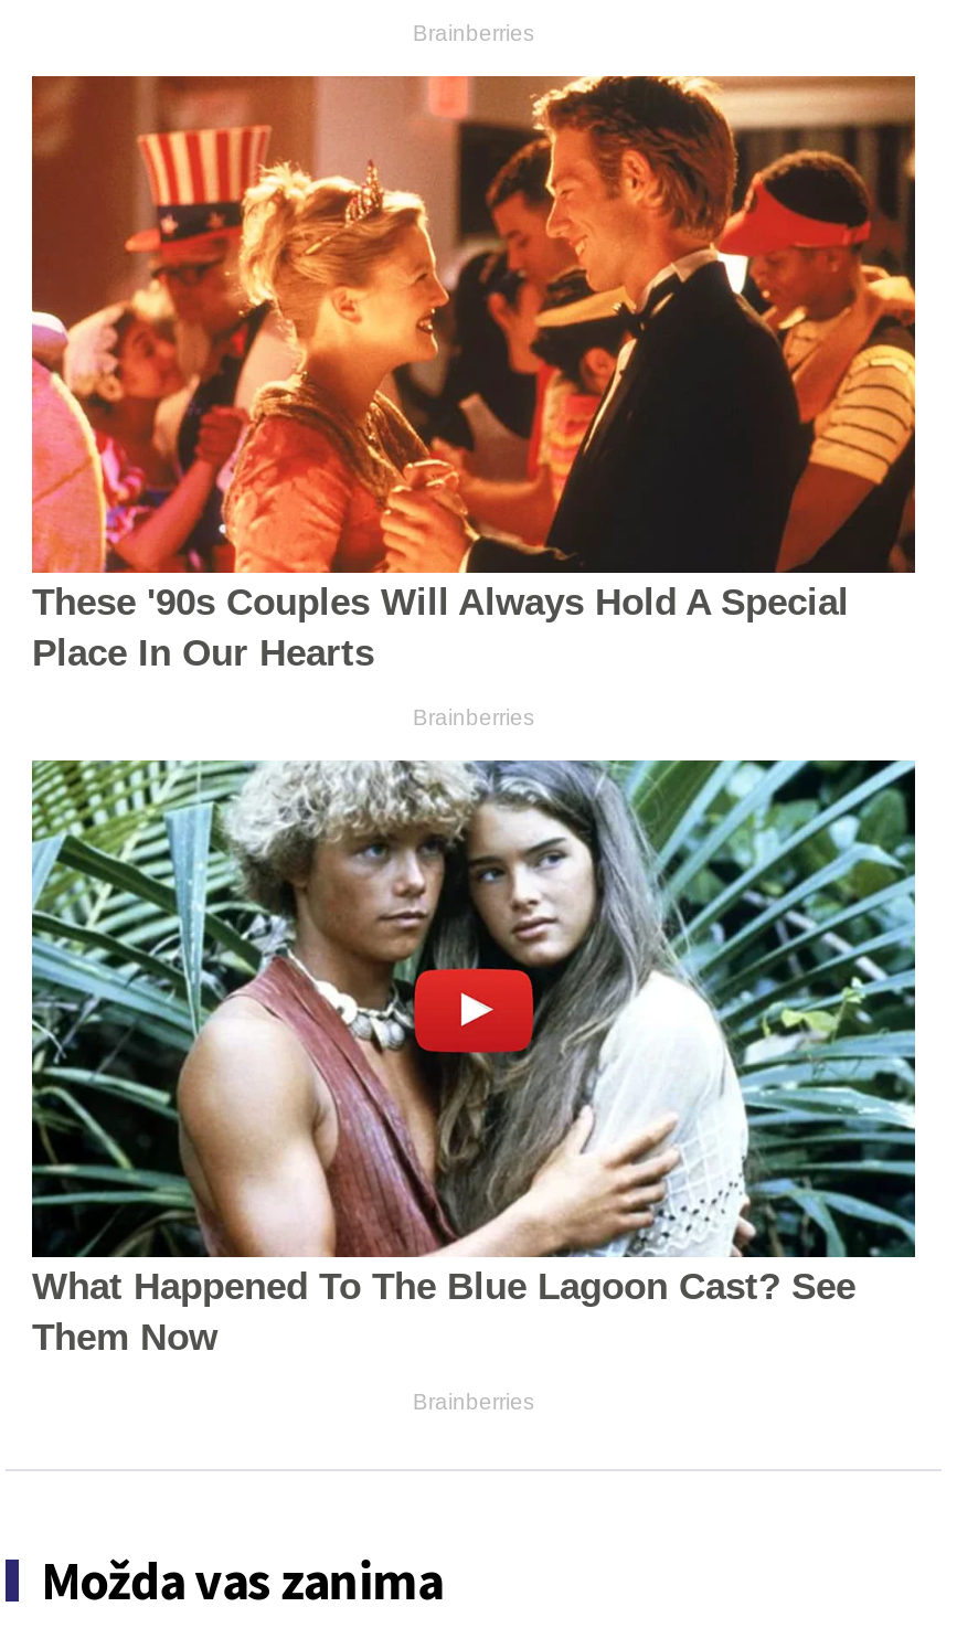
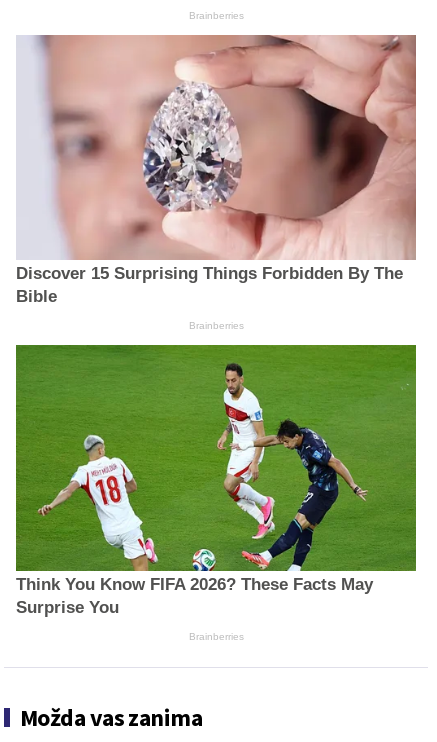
- [image]
- These '90s Couples Will Always Hold A Special
- Place In Our Hearts
+ [image]
+ Discover 15 Surprising Things Forbidden By The
+ Bible

- [image]
- What Happened To The Blue Lagoon Cast? See
- Them Now
+ [image]
+ Think You Know FIFA 2026? These Facts May
+ Surprise You
